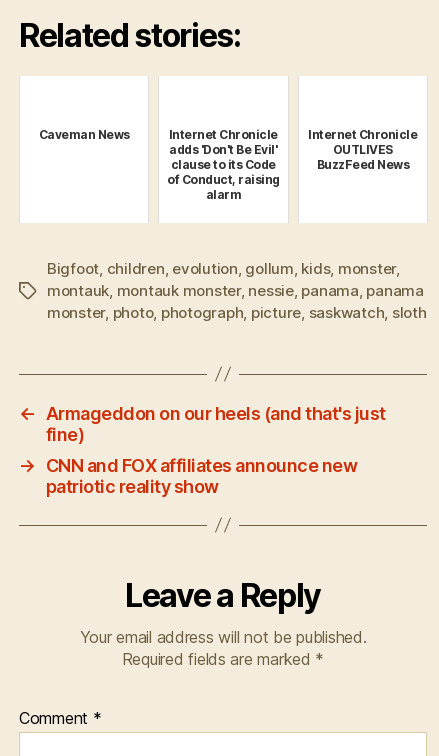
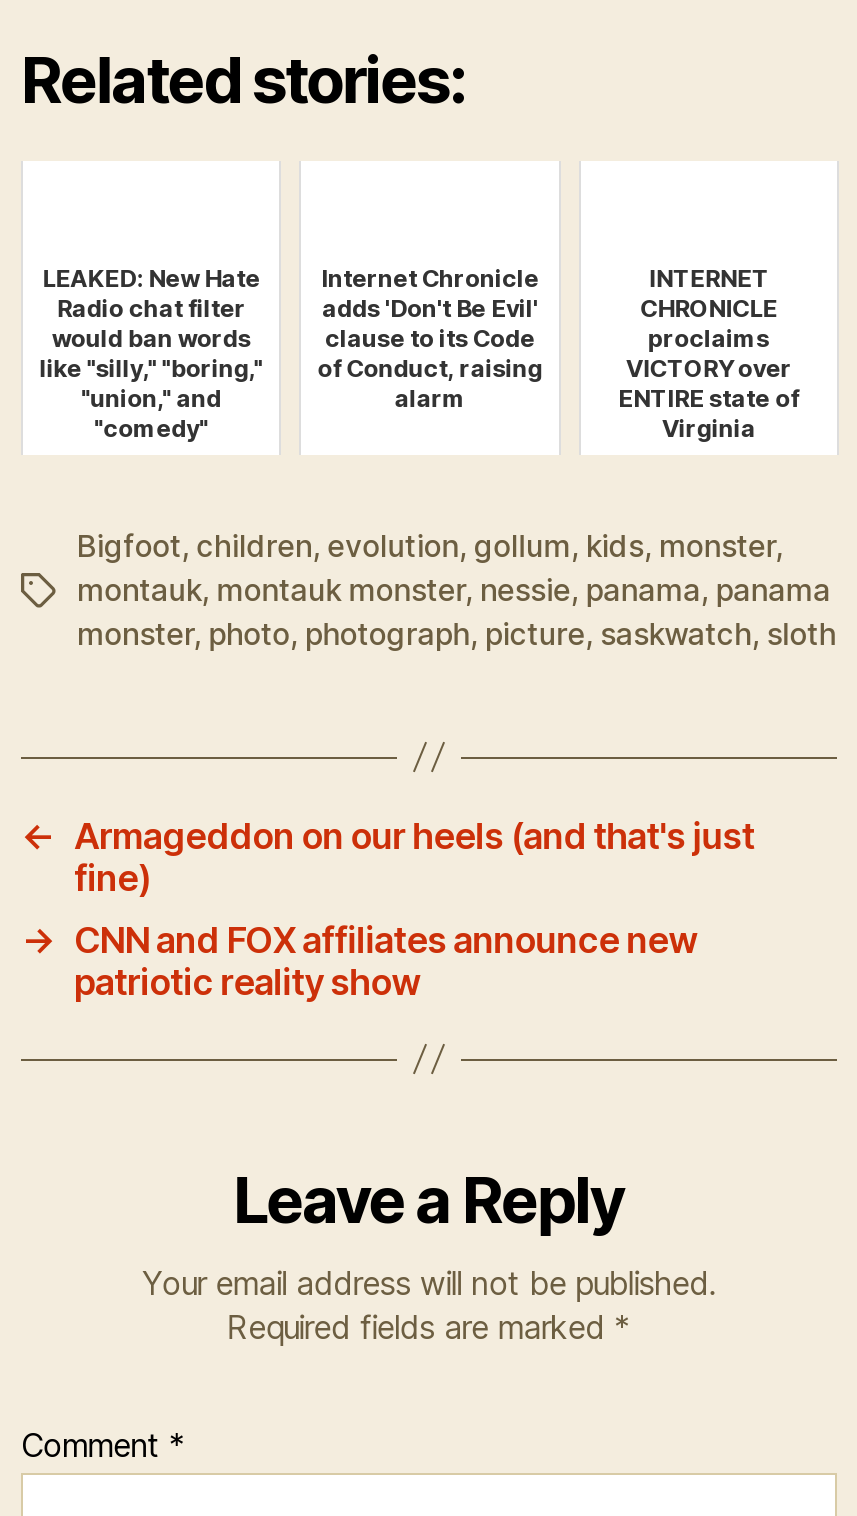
- Caveman News
+ LEAKED: New Hate
+ Radio chat filter
+ would ban words
+ like "silly," "boring,"
+ "union," and
+ "comedy"

- Internet Chronicle
- OUTLIVES
- BuzzFeed News
+ INTERNET
+ CHRONICLE
+ proclaims
+ VICTORY over
+ ENTIRE state of
+ Virginia
